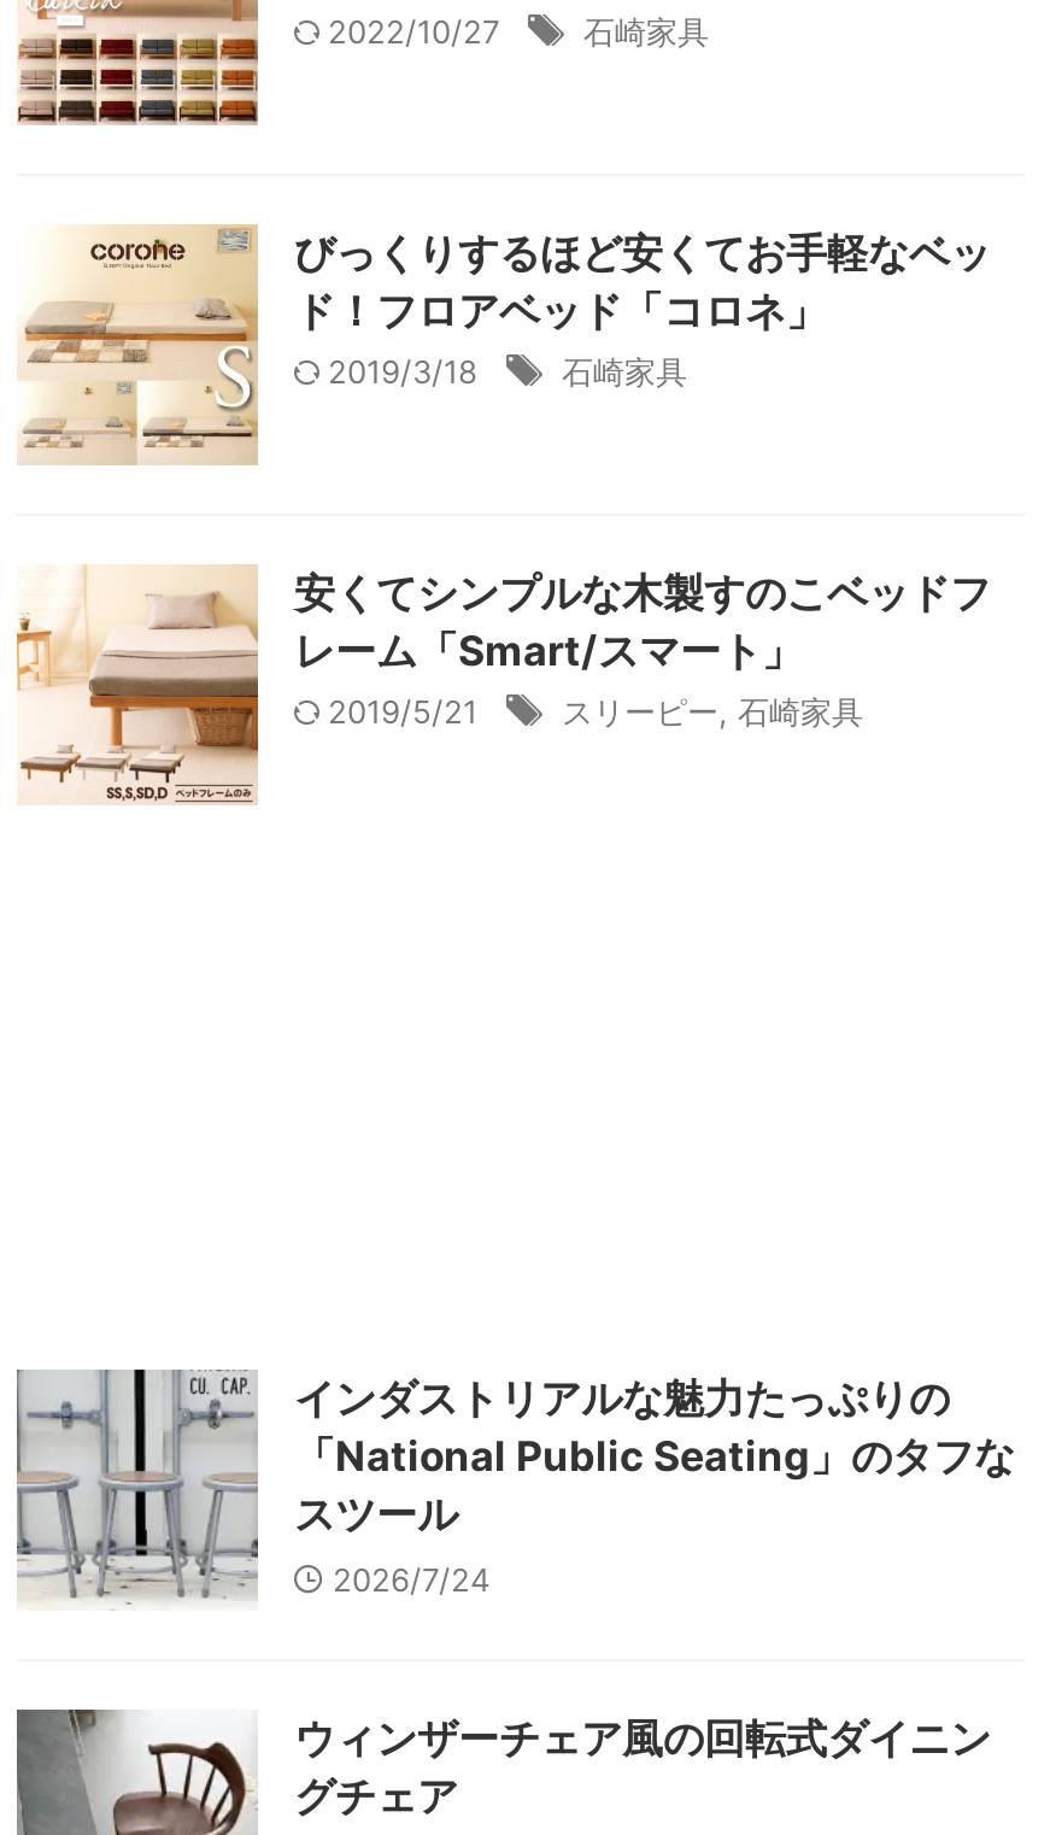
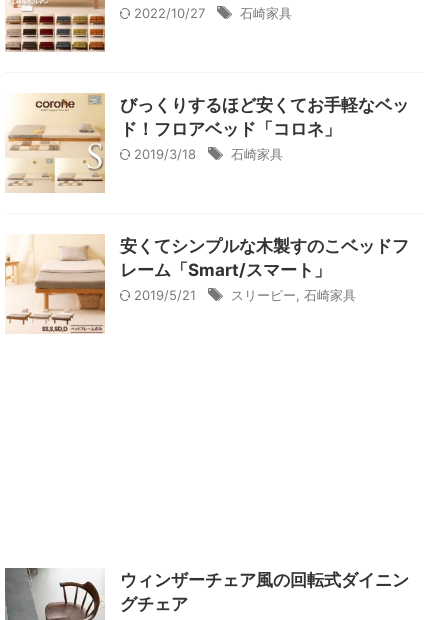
- [image]
- インダストリアルな魅力たっぷりの
- 「National Public Seating」のタフな
- スツール
- 2026/7/24
